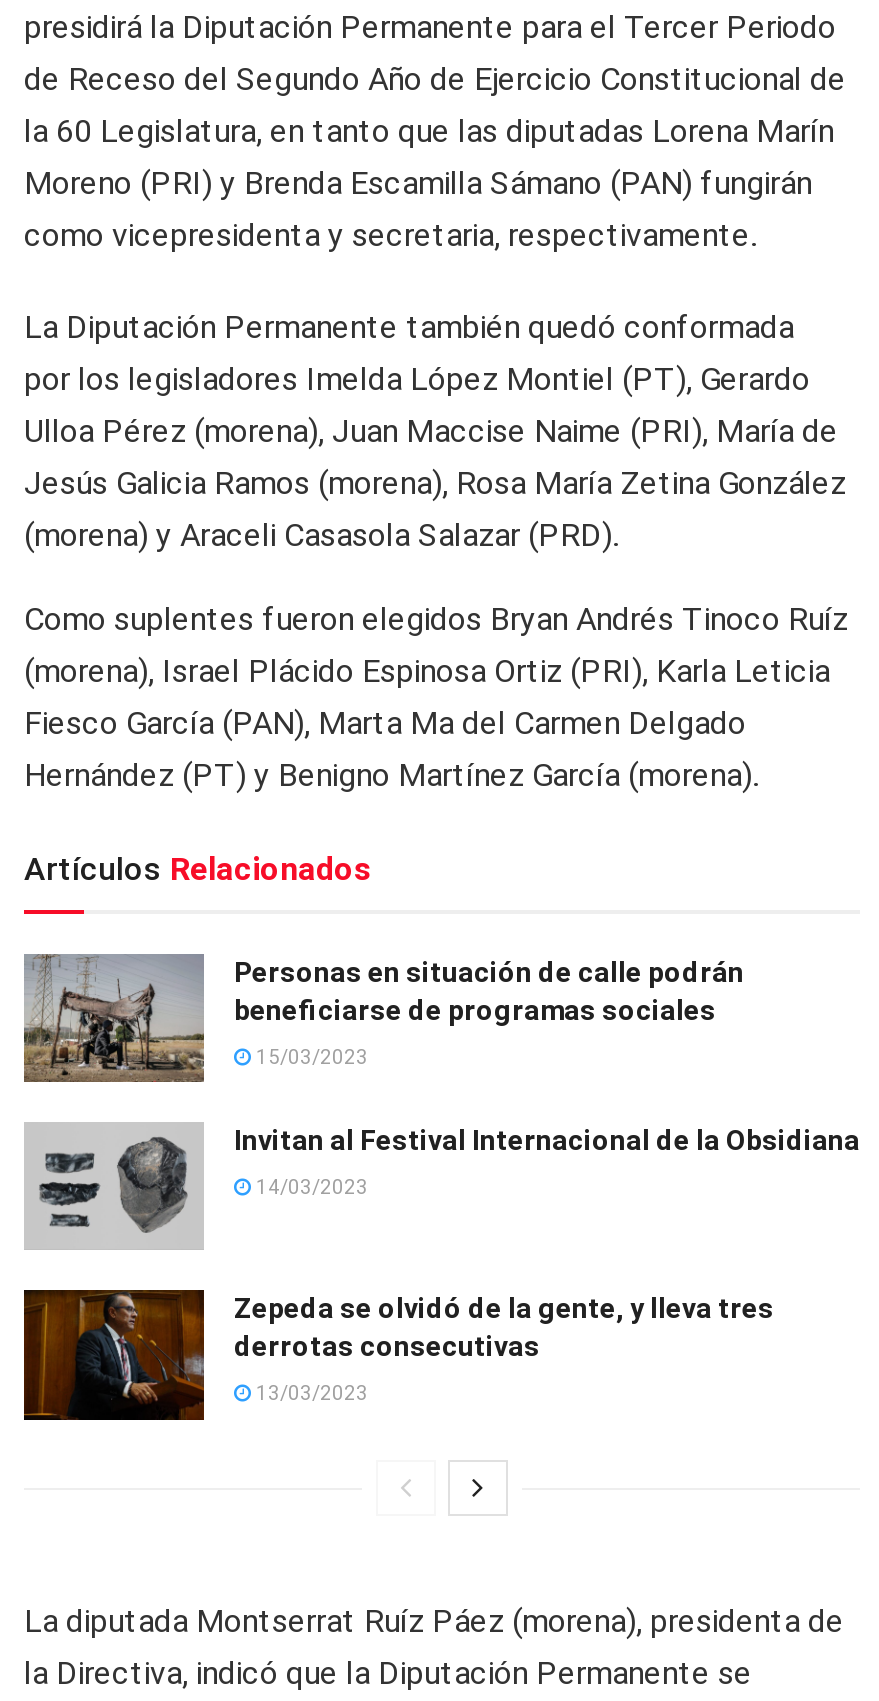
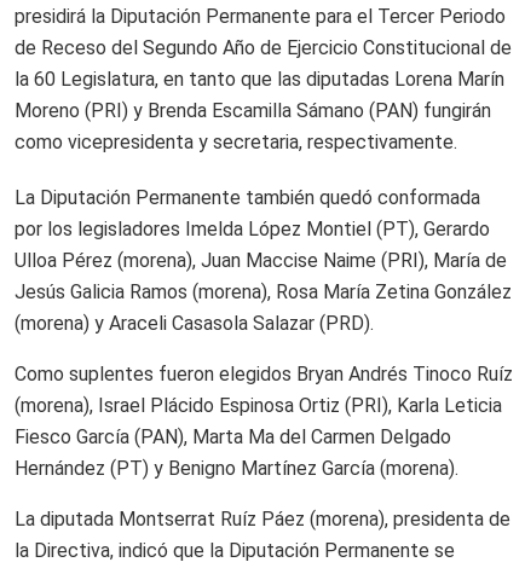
- [image]
- Artículos Relacionados
- Personas en situación de calle podrán
- beneficiarse de programas sociales
- 15/03/2023
- Invitan al Festival Internacional de la Obsidiana
- 14/03/2023

- [image]
- Zepeda se olvidó de la gente, y lleva tres
- derrotas consecutivas
- 13/03/2023

- [image]
